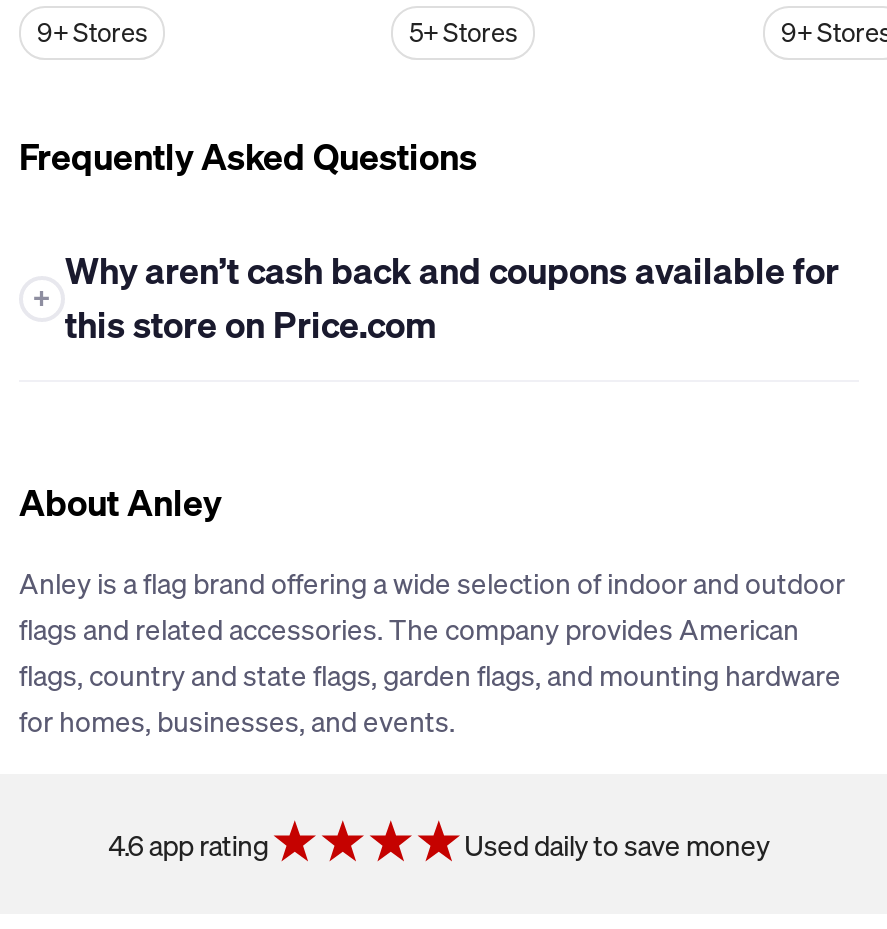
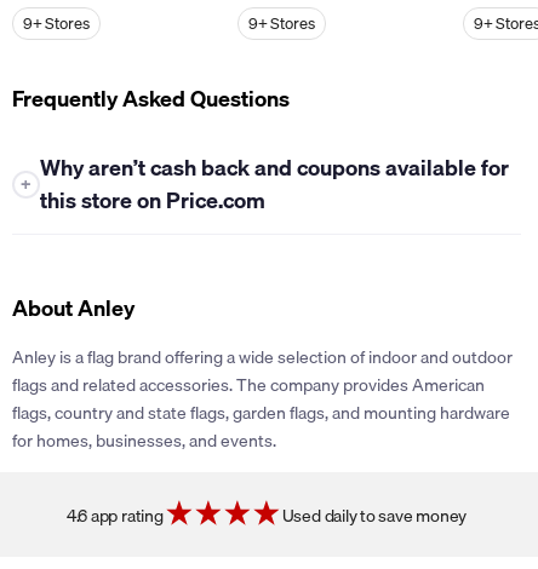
- 5+ Stores
+ 9+ Stores
